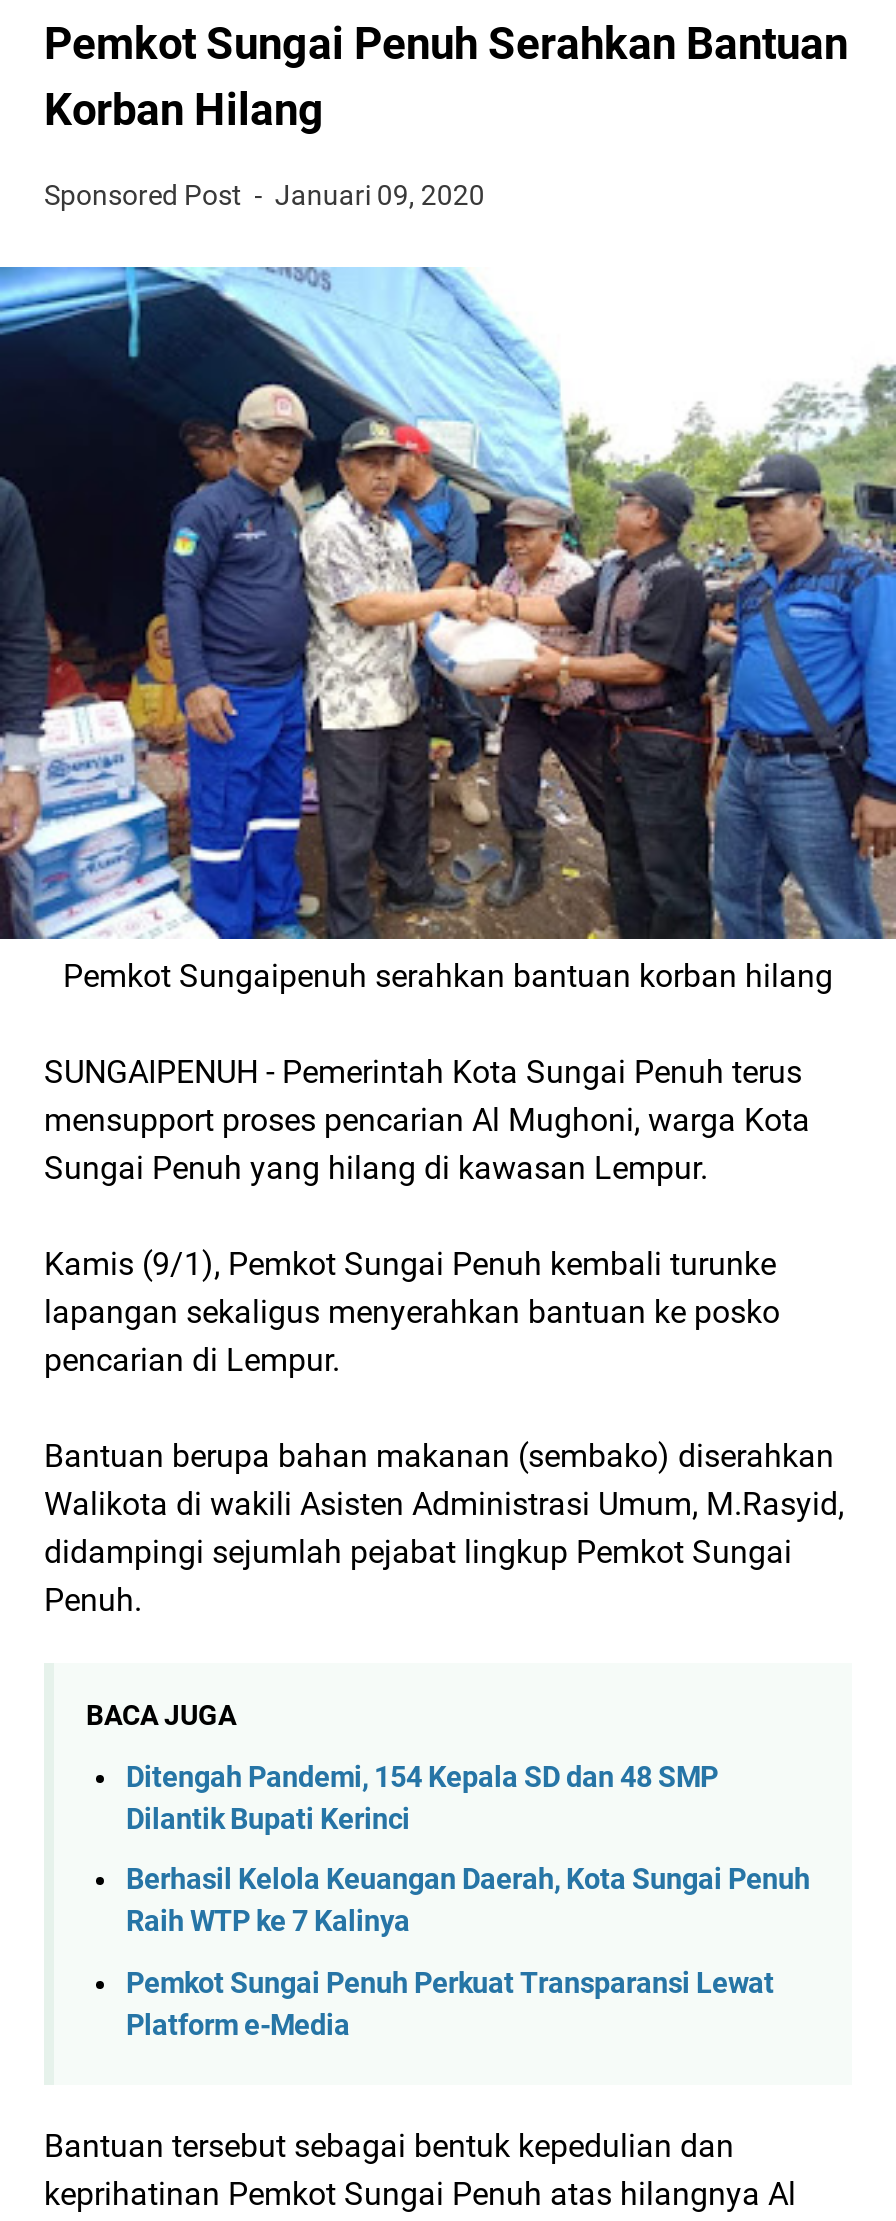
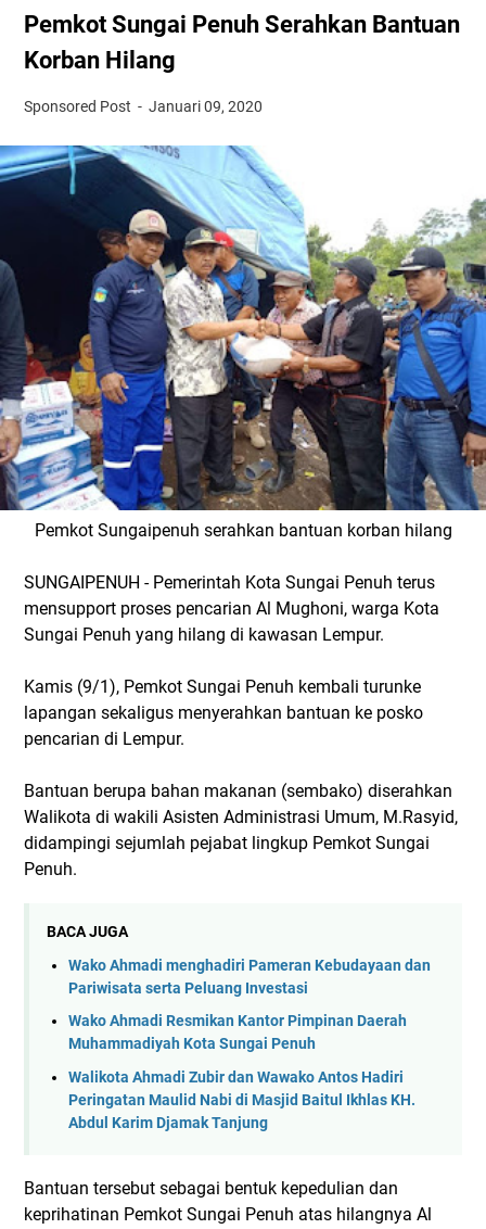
- Ditengah Pandemi, 154 Kepala SD dan 48 SMP
- Dilantik Bupati Kerinci
+ Wako Ahmadi menghadiri Pameran Kebudayaan dan
+ Pariwisata serta Peluang Investasi

- Berhasil Kelola Keuangan Daerah, Kota Sungai Penuh
- Raih WTP ke 7 Kalinya
+ Wako Ahmadi Resmikan Kantor Pimpinan Daerah
+ Muhammadiyah Kota Sungai Penuh

- Pemkot Sungai Penuh Perkuat Transparansi Lewat
- Platform e-Media
+ Walikota Ahmadi Zubir dan Wawako Antos Hadiri
+ Peringatan Maulid Nabi di Masjid Baitul Ikhlas KH.
+ Abdul Karim Djamak Tanjung
